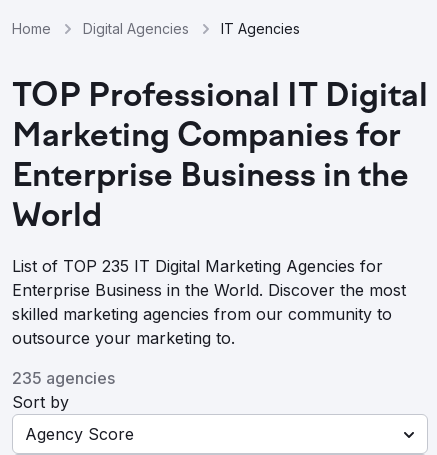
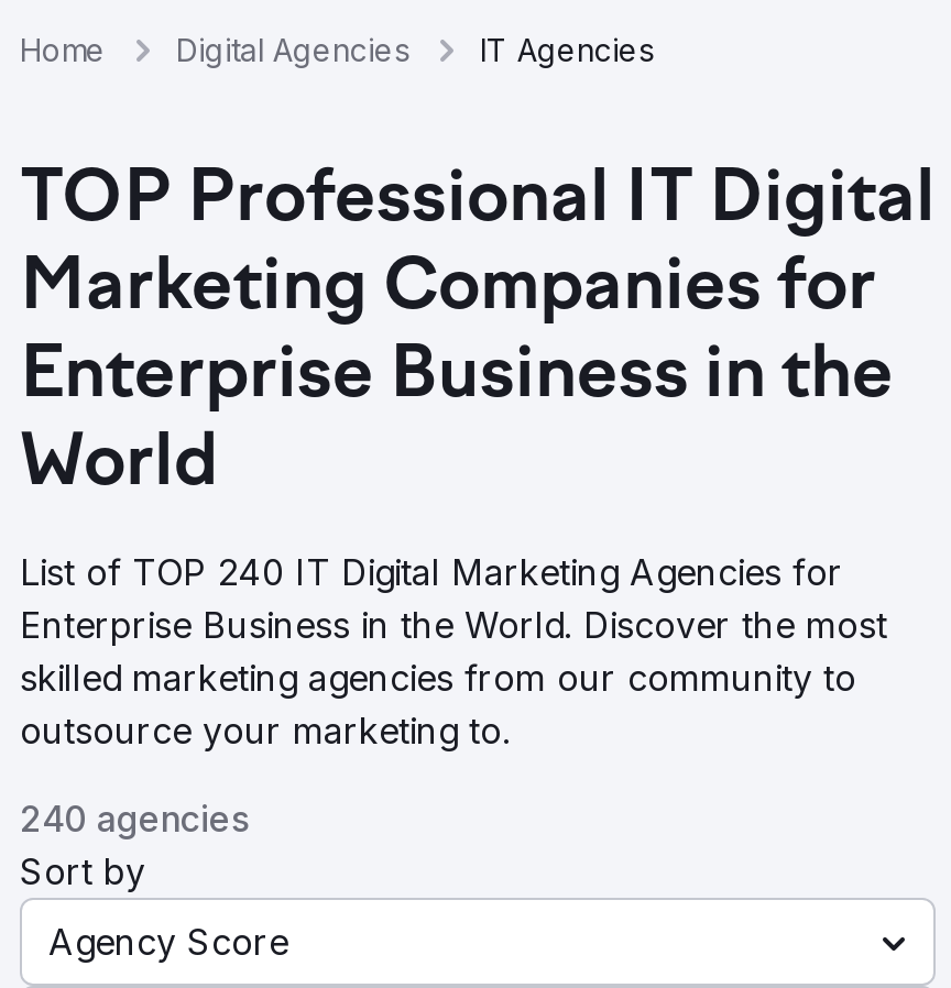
- List of TOP 235 IT Digital Marketing Agencies for
+ List of TOP 240 IT Digital Marketing Agencies for

- 235 agencies
+ 240 agencies
